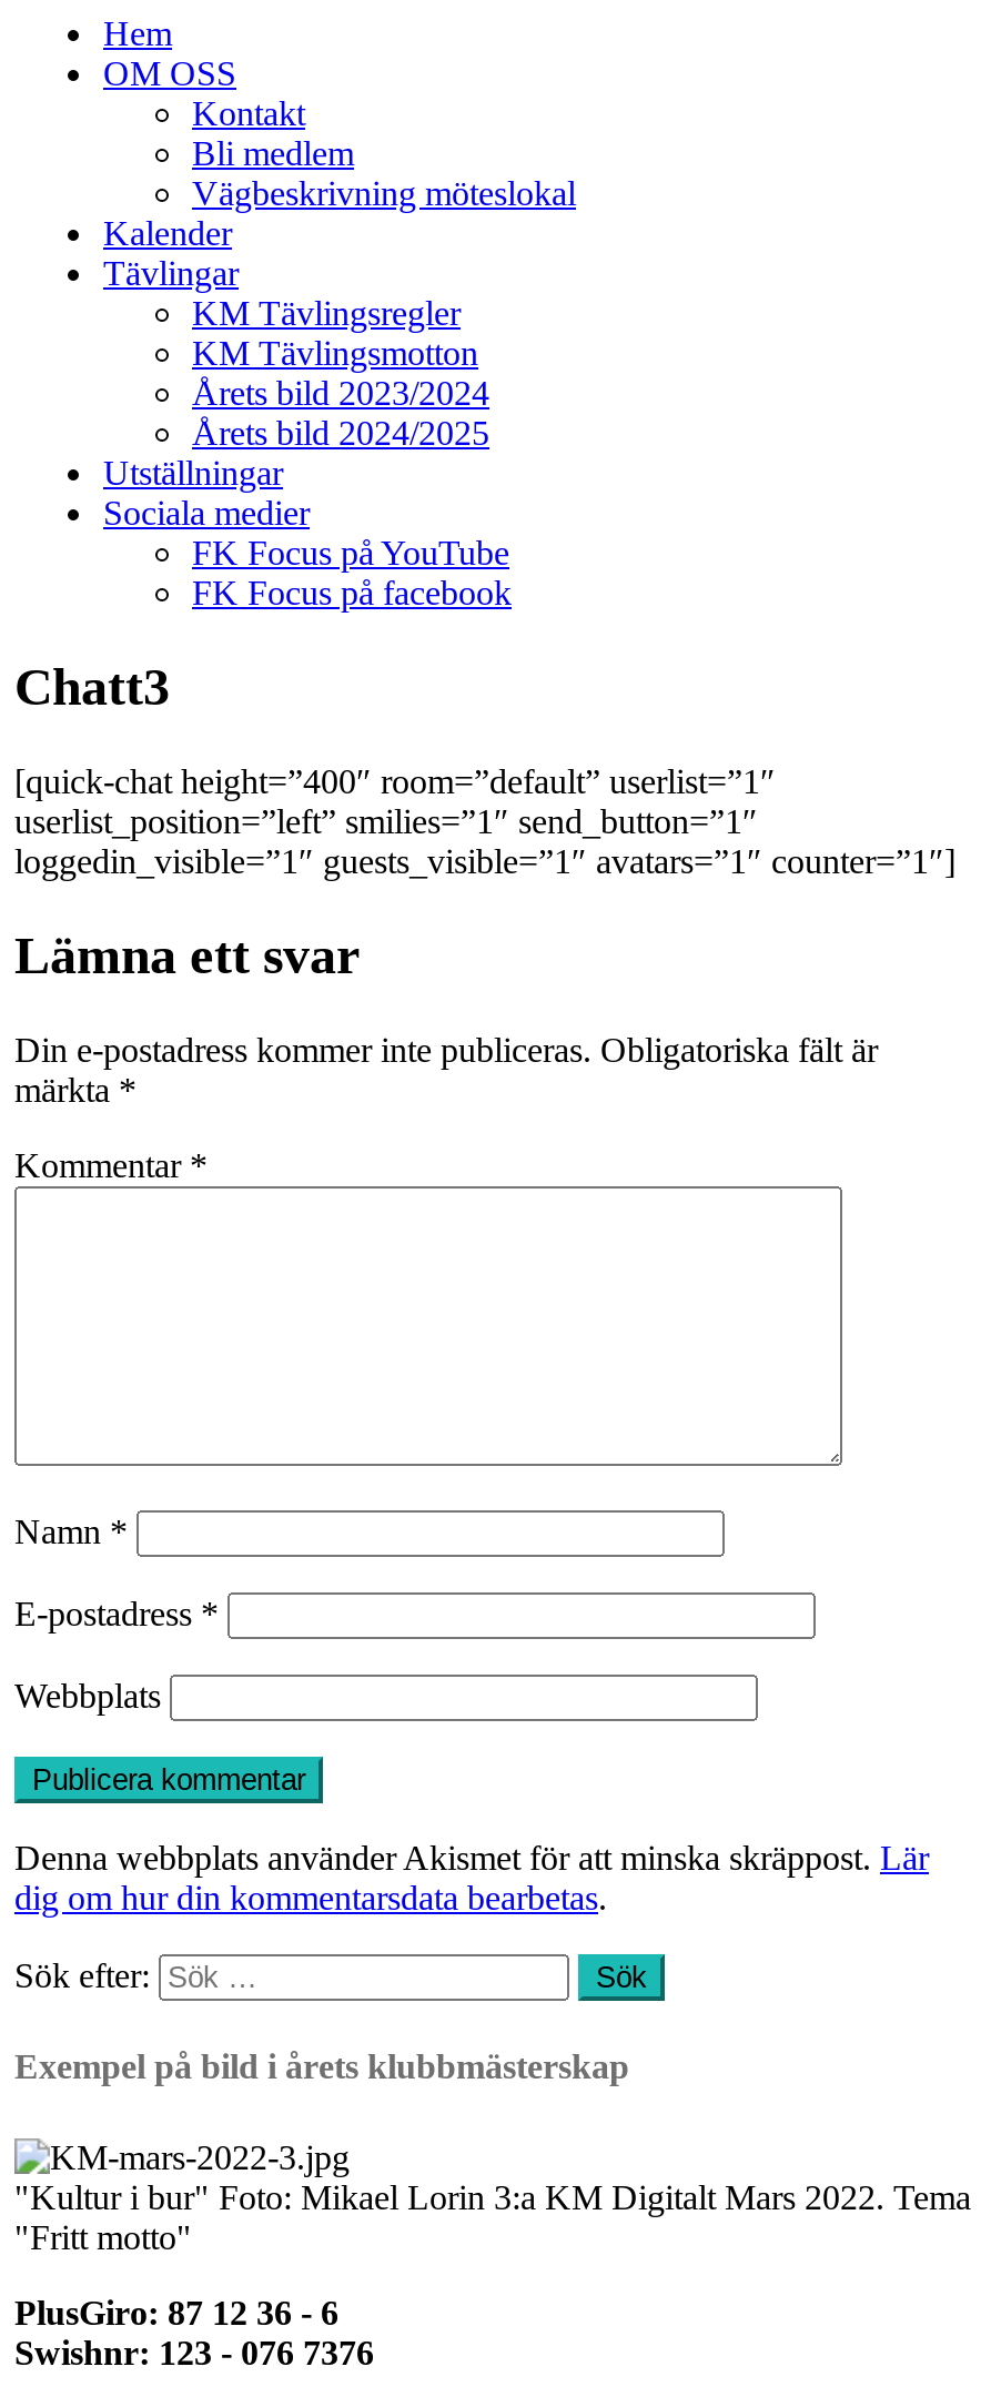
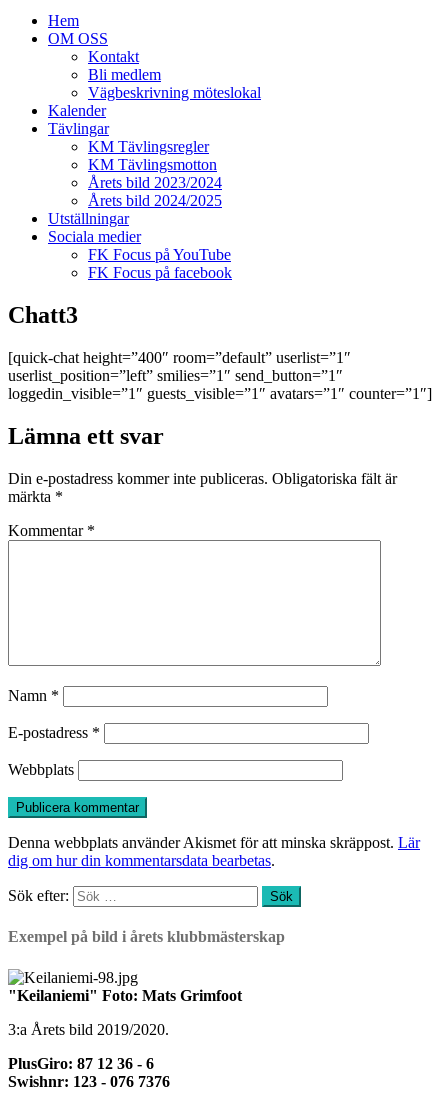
- "Kultur i bur" Foto: Mikael Lorin 3:a KM Digitalt Mars 2022. Tema
- "Fritt motto"
+ "Keilaniemi" Foto: Mats Grimfoot
+ 3:a Årets bild 2019/2020.
